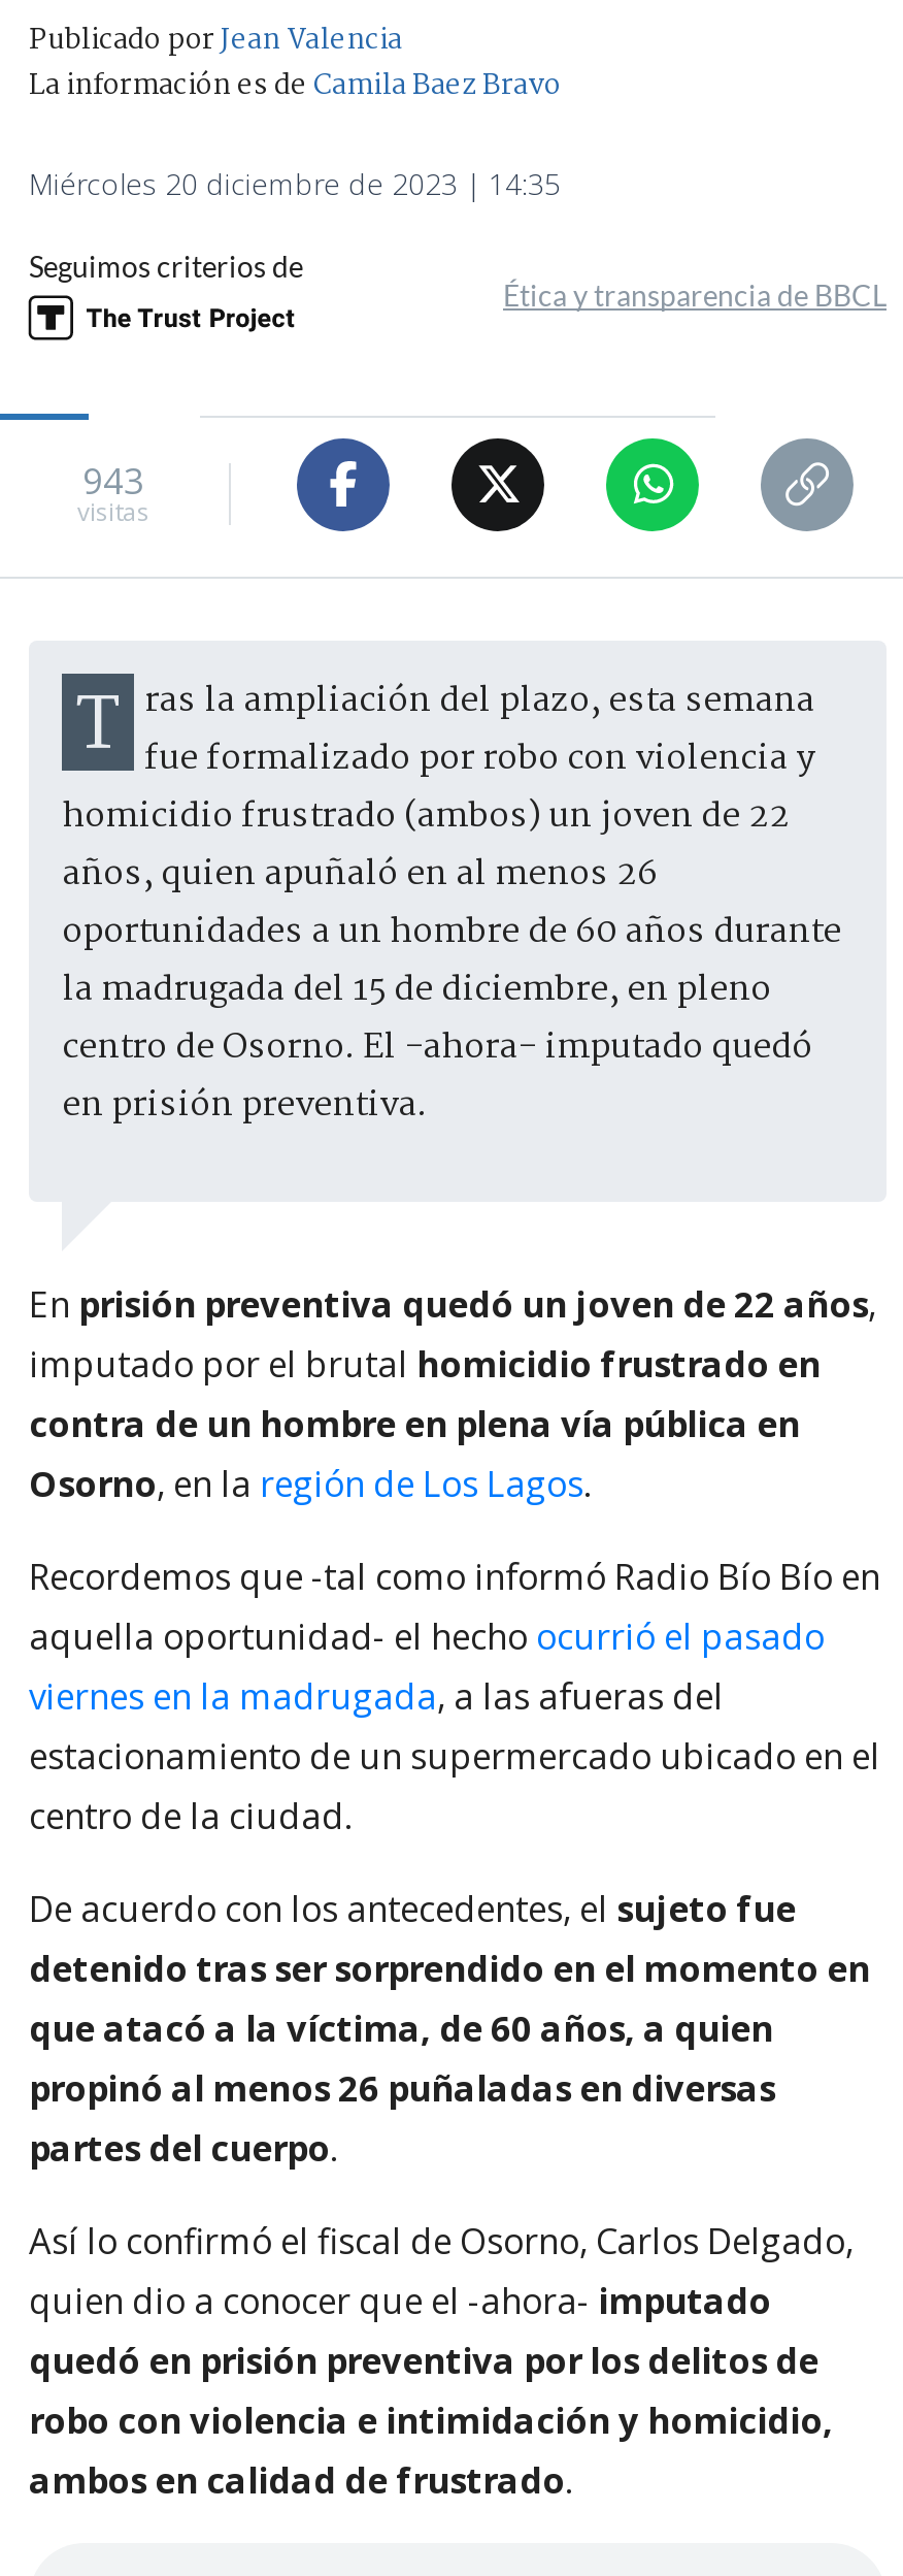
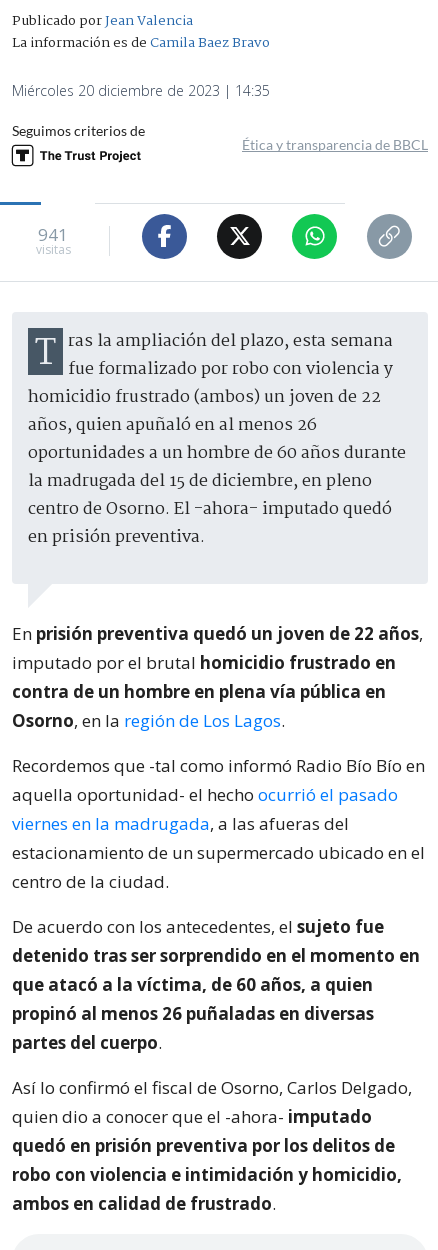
- 943
+ 941
